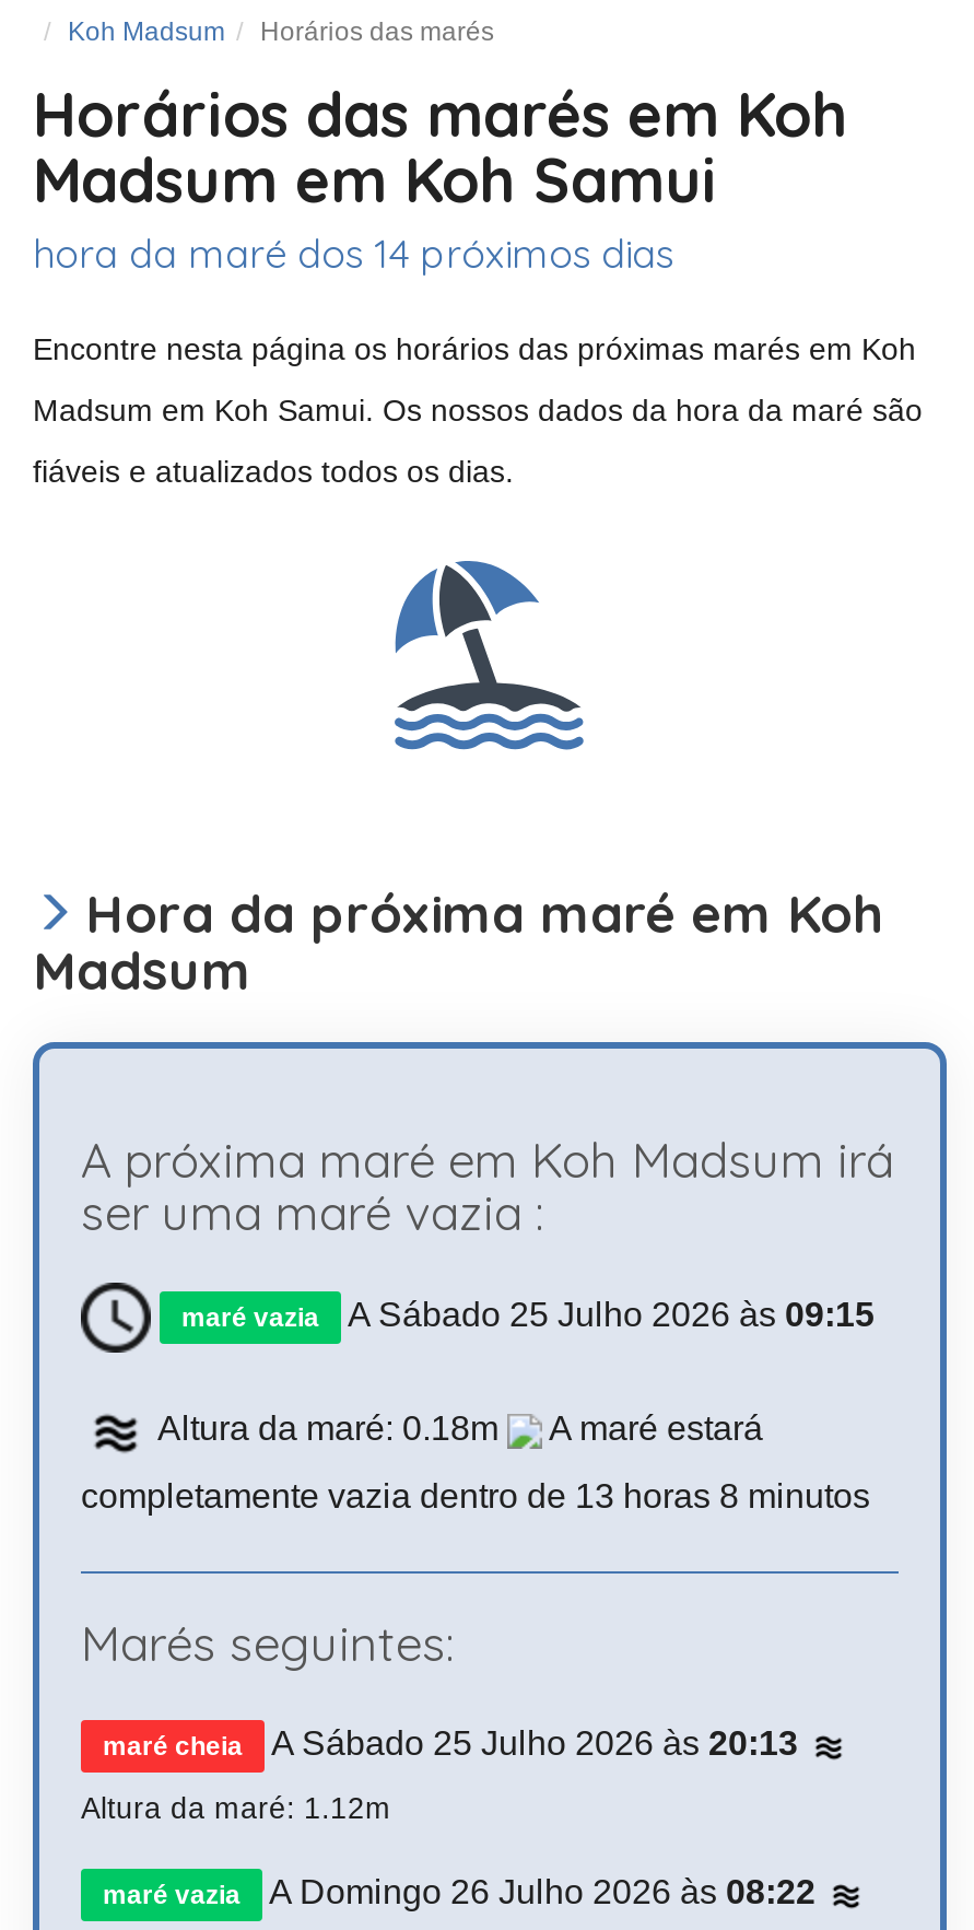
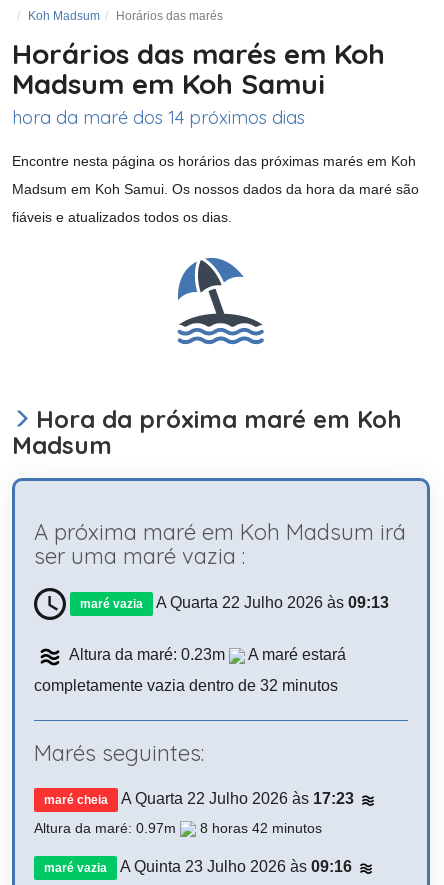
- A Sábado 25 Julho 2026 às 09:15
+ A Quarta 22 Julho 2026 às 09:13

- Altura da maré: 0.18m
+ Altura da maré: 0.23m

- completamente vazia dentro de 13 horas 8 minutos
+ completamente vazia dentro de 32 minutos

- A Sábado 25 Julho 2026 às 20:13
+ A Quarta 22 Julho 2026 às 17:23

- Altura da maré: 1.12m
+ Altura da maré: 0.97m
+ 8 horas 42 minutos

- A Domingo 26 Julho 2026 às 08:22
+ A Quinta 23 Julho 2026 às 09:16
